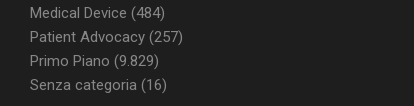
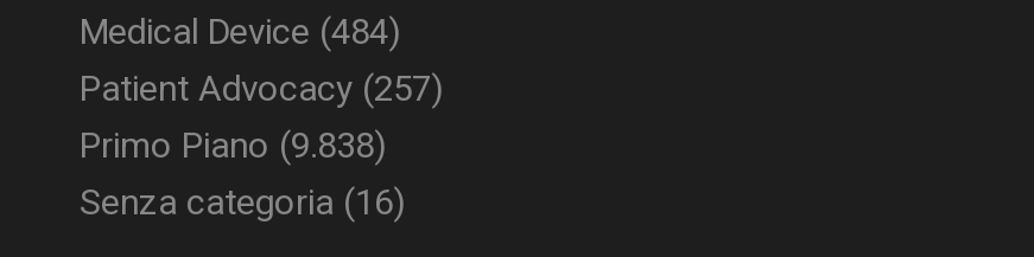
- Primo Piano (9.829)
+ Primo Piano (9.838)
